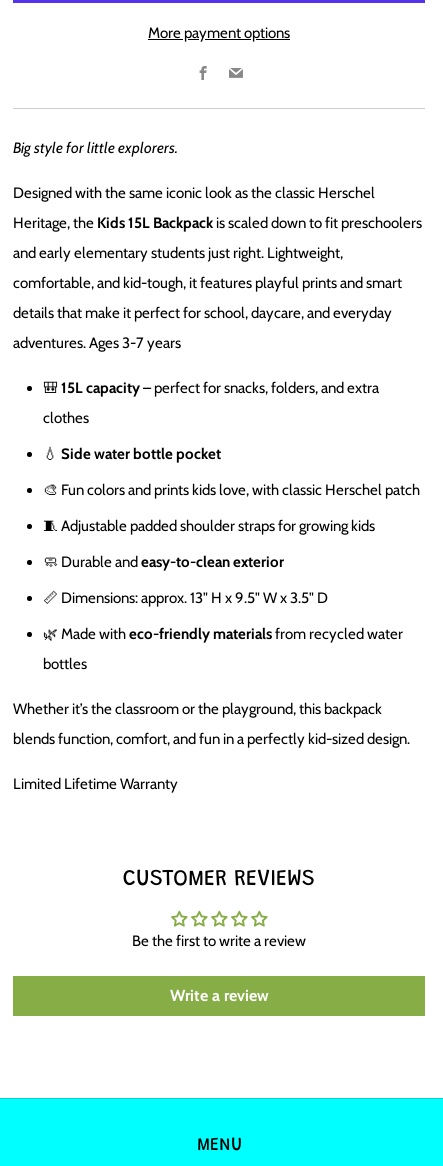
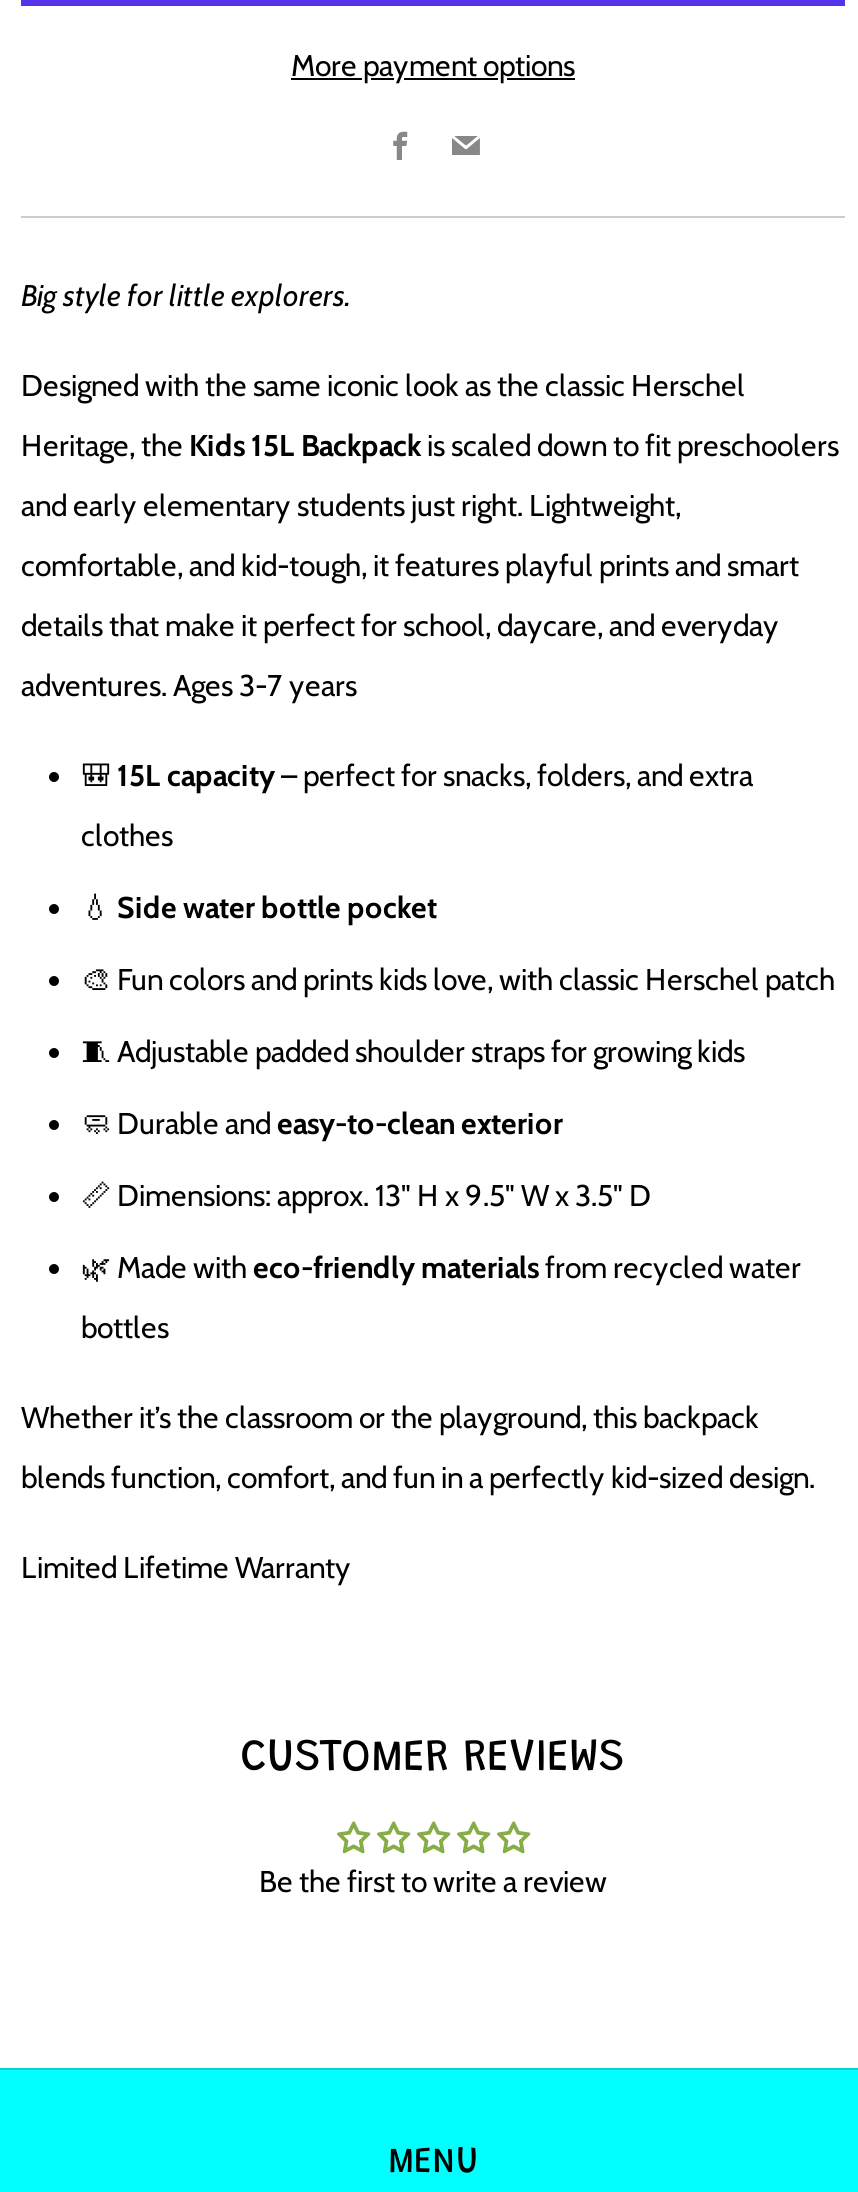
- Write a review
